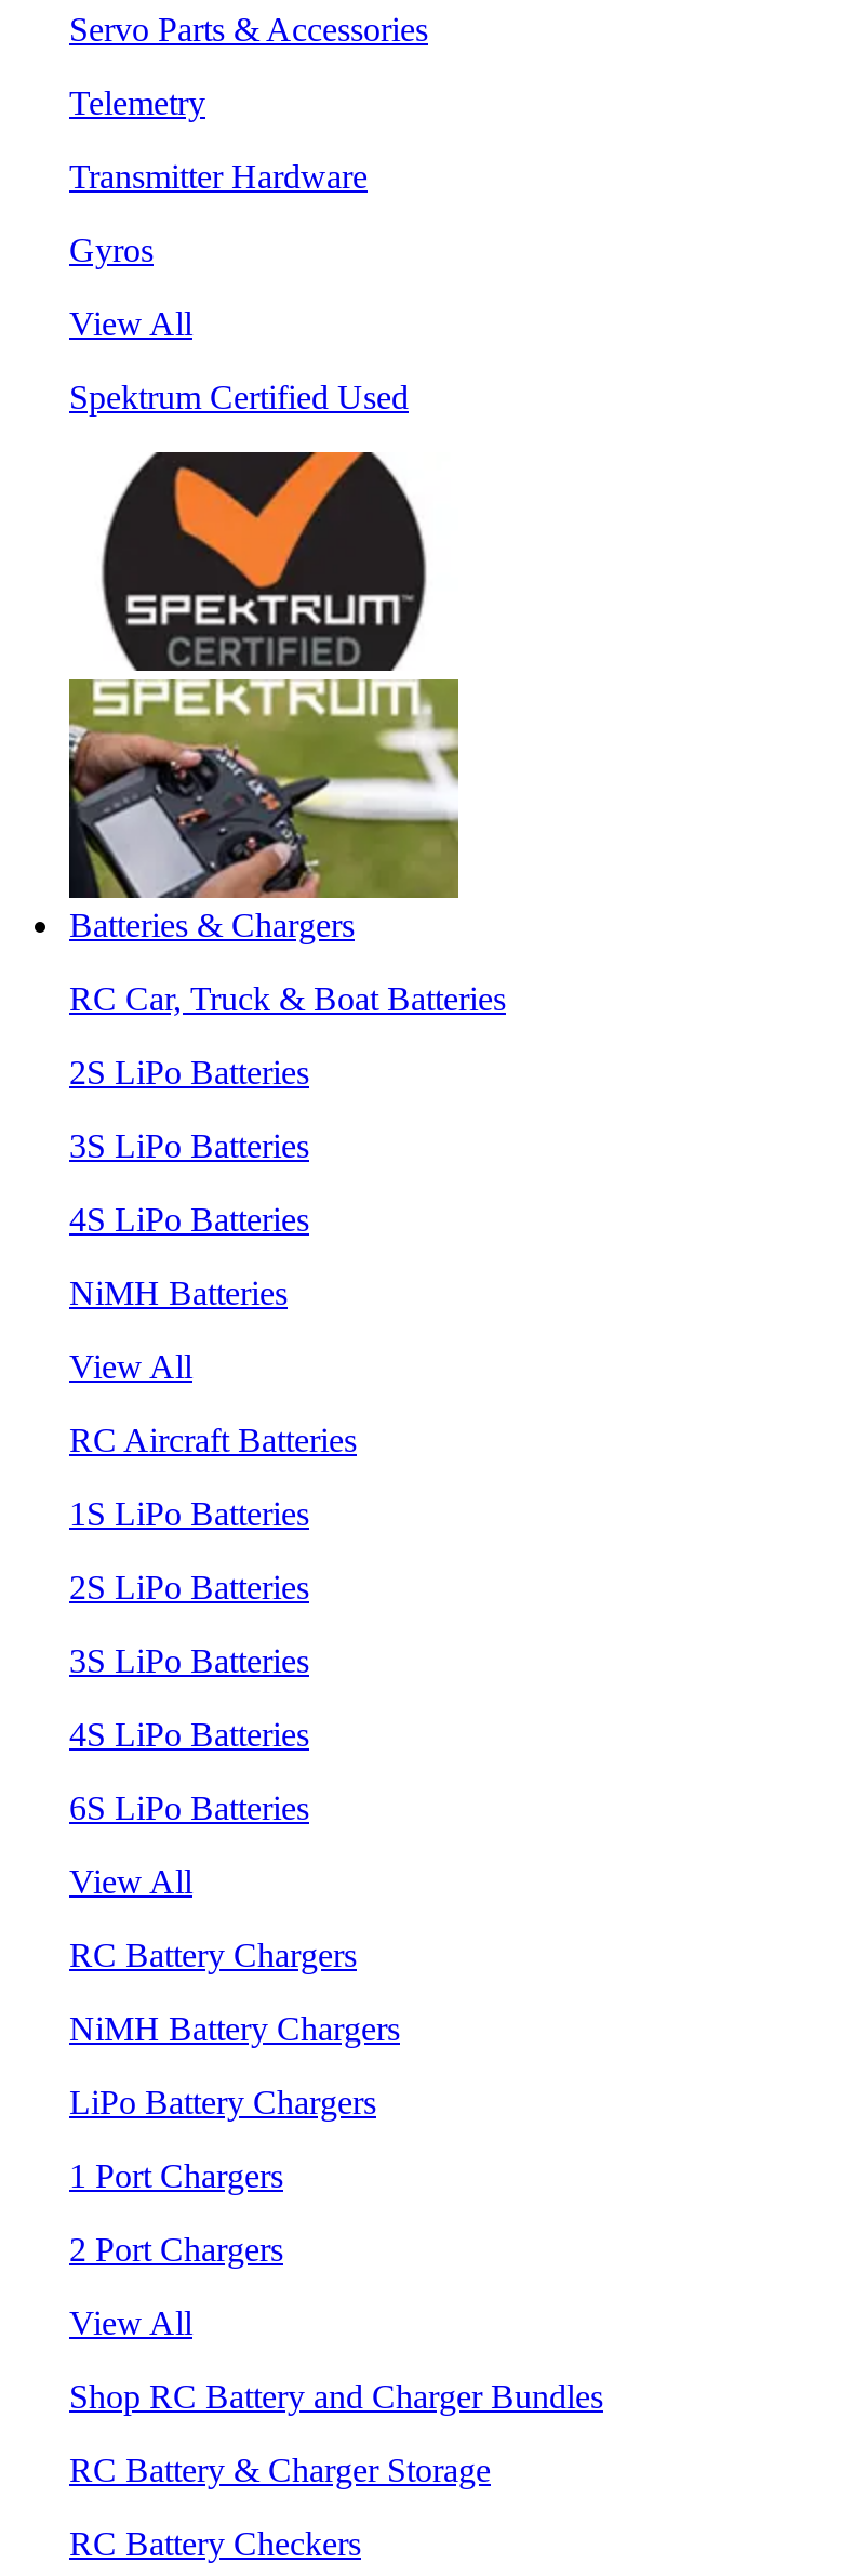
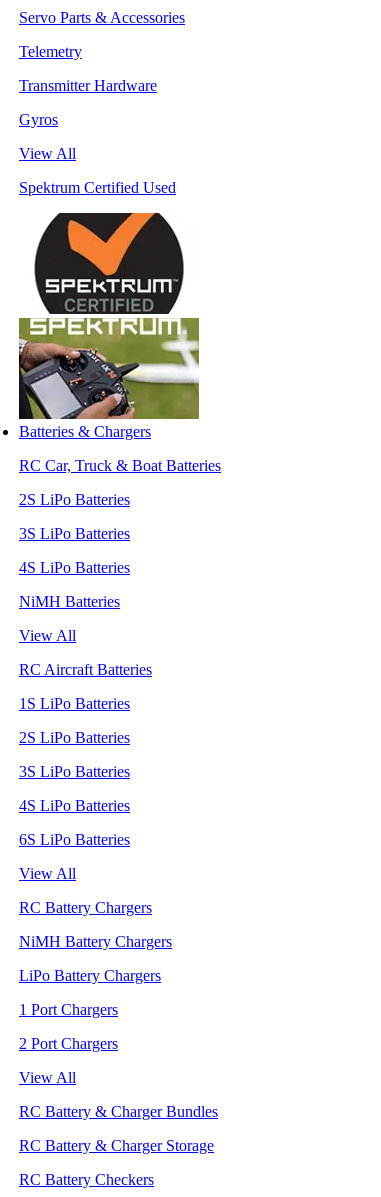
- Shop RC Battery and Charger Bundles
+ RC Battery & Charger Bundles
